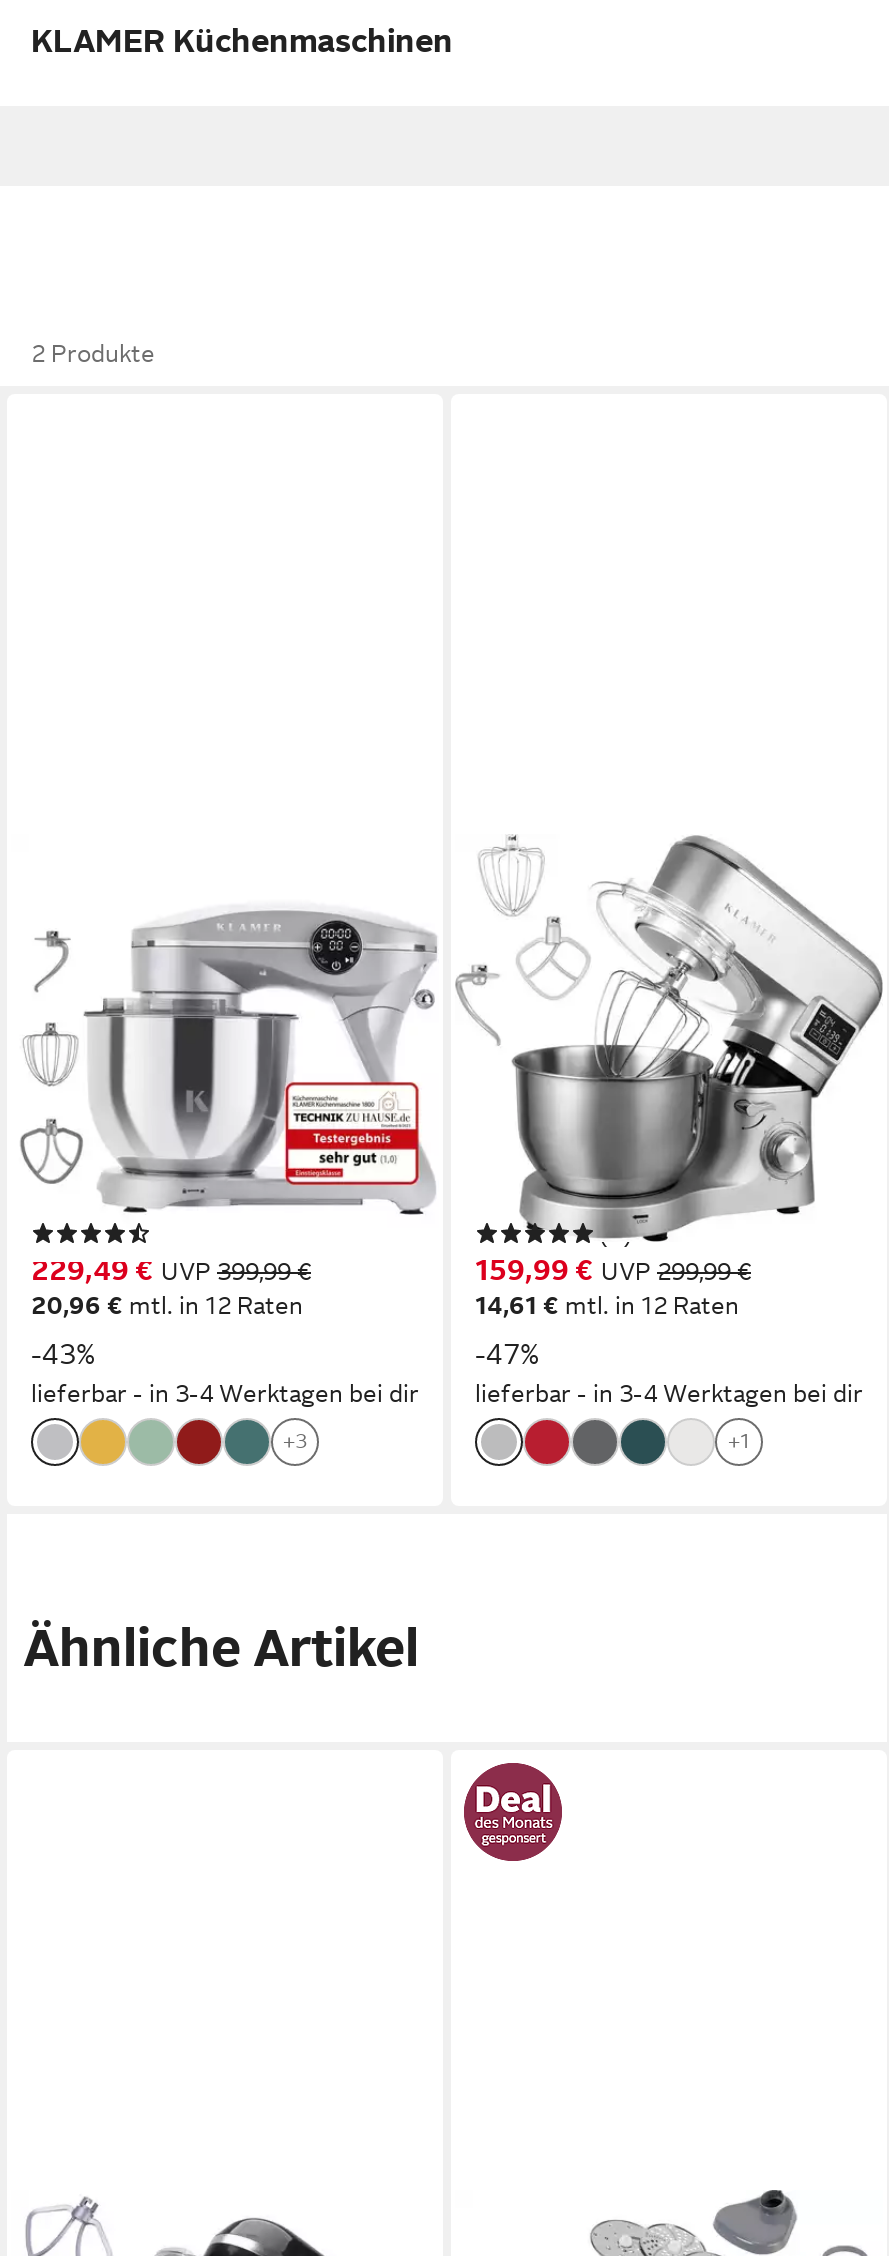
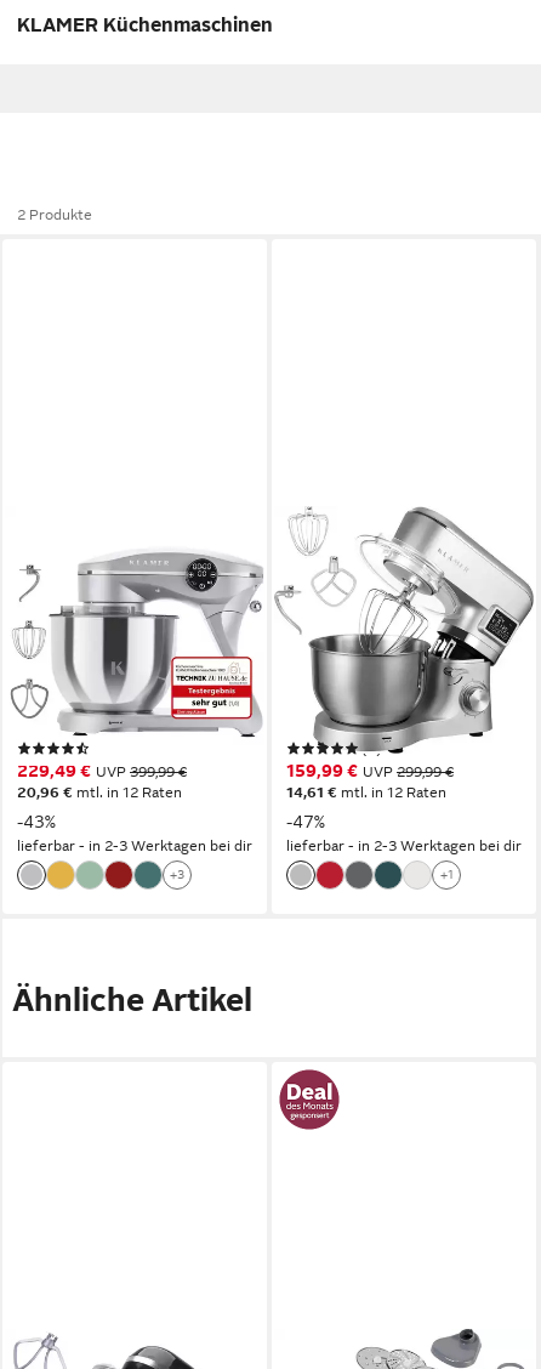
- lieferbar - in 3-4 Werktagen bei dir
+ lieferbar - in 2-3 Werktagen bei dir

- lieferbar - in 3-4 Werktagen bei dir
+ lieferbar - in 2-3 Werktagen bei dir
